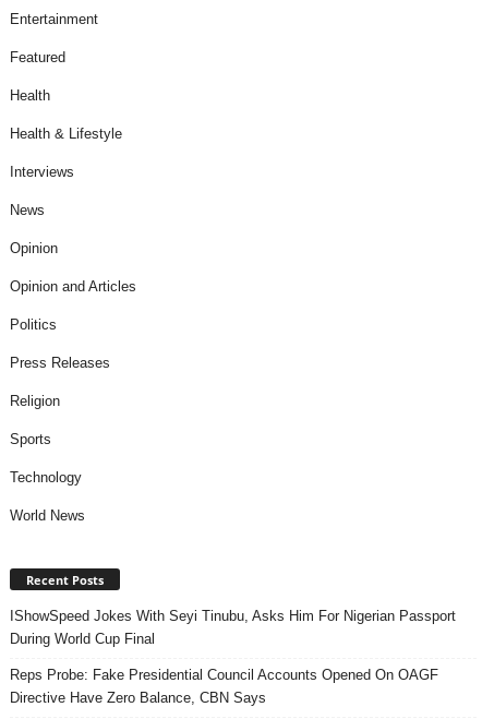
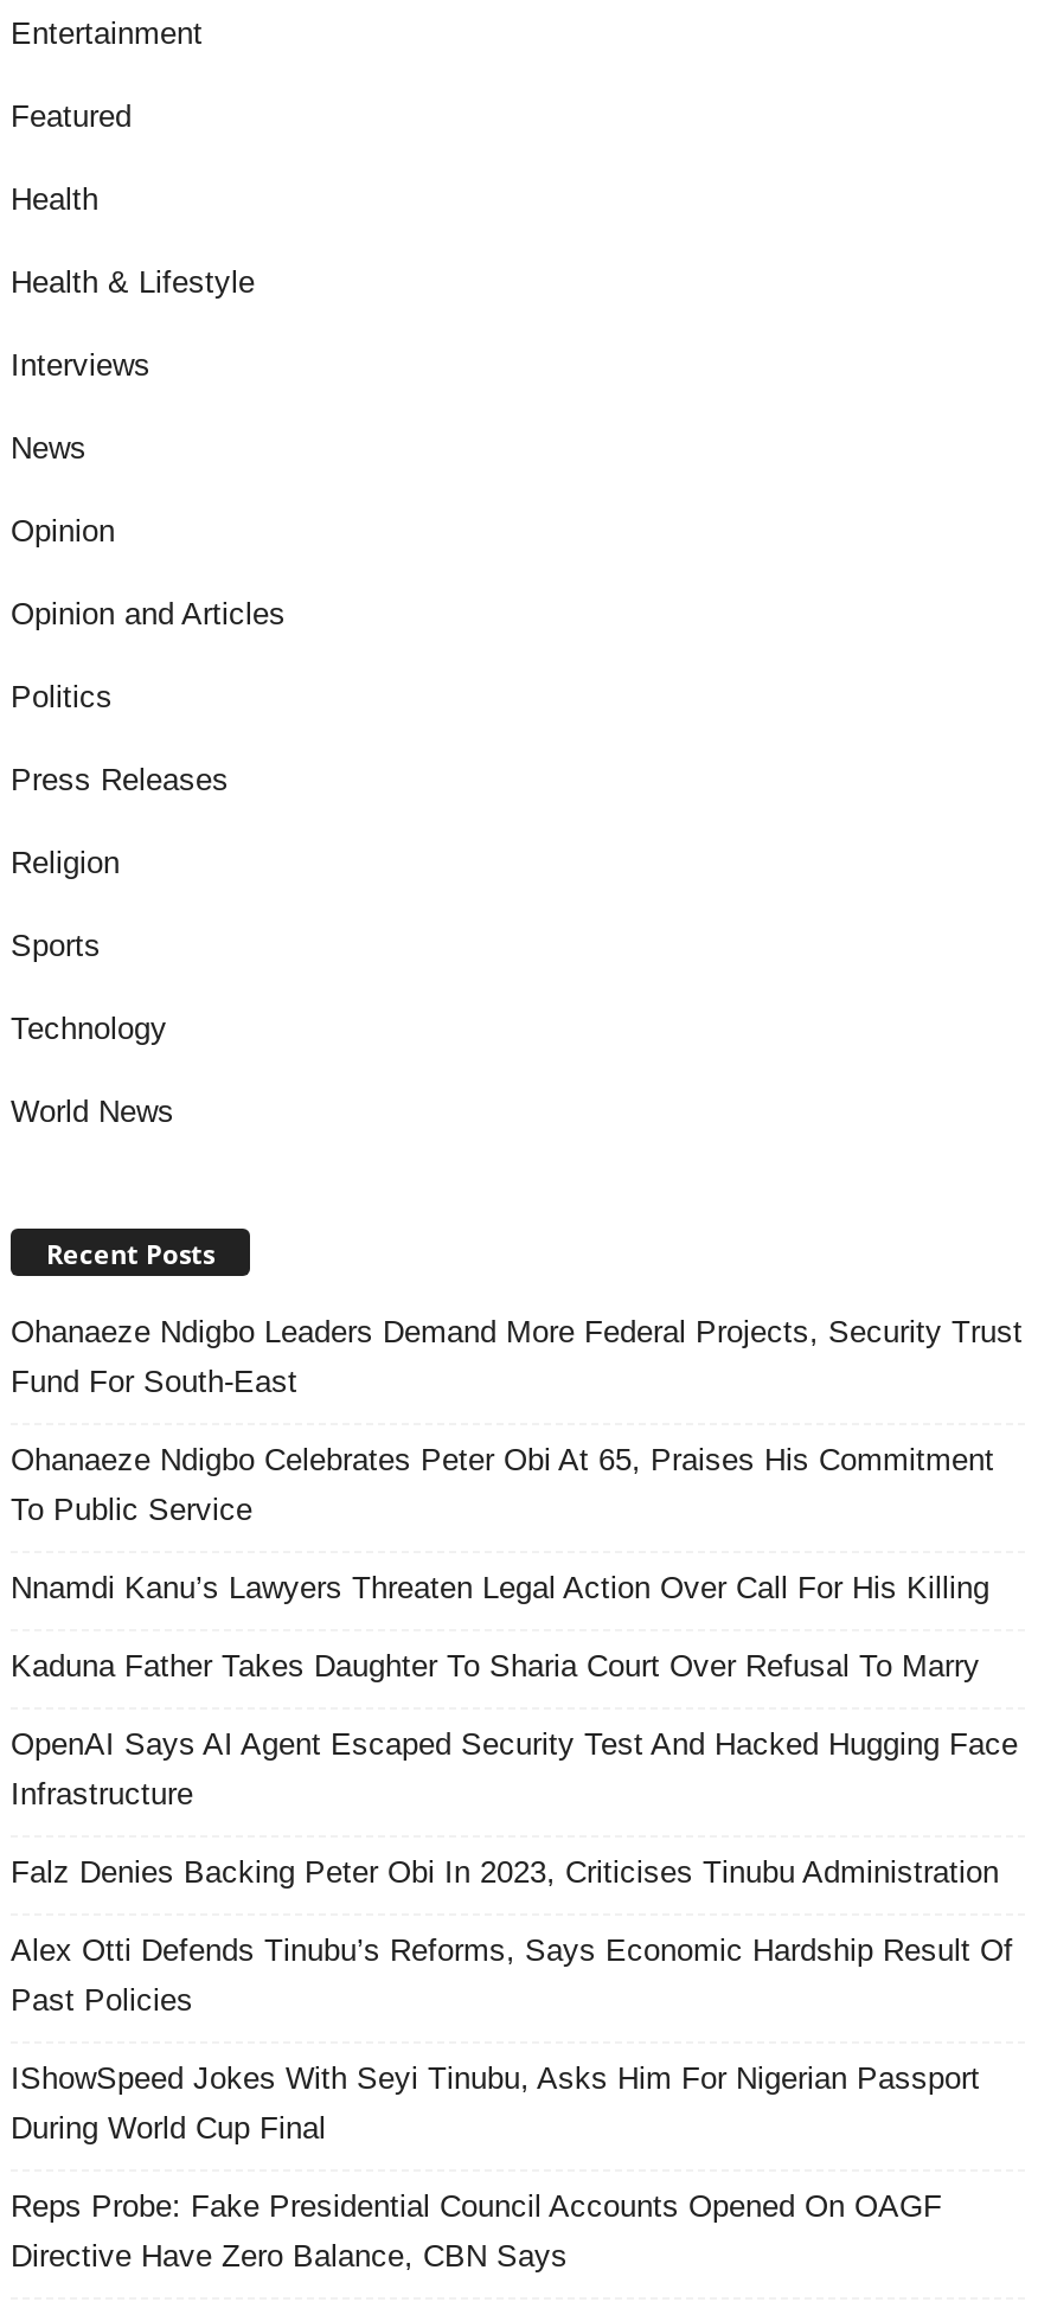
+ Ohanaeze Ndigbo Leaders Demand More Federal Projects, Security Trust
+ Fund For South-East
+ Ohanaeze Ndigbo Celebrates Peter Obi At 65, Praises His Commitment
+ To Public Service
+ Nnamdi Kanu’s Lawyers Threaten Legal Action Over Call For His Killing
+ Kaduna Father Takes Daughter To Sharia Court Over Refusal To Marry
+ OpenAI Says AI Agent Escaped Security Test And Hacked Hugging Face
+ Infrastructure
+ Falz Denies Backing Peter Obi In 2023, Criticises Tinubu Administration
+ Alex Otti Defends Tinubu’s Reforms, Says Economic Hardship Result Of
+ Past Policies
